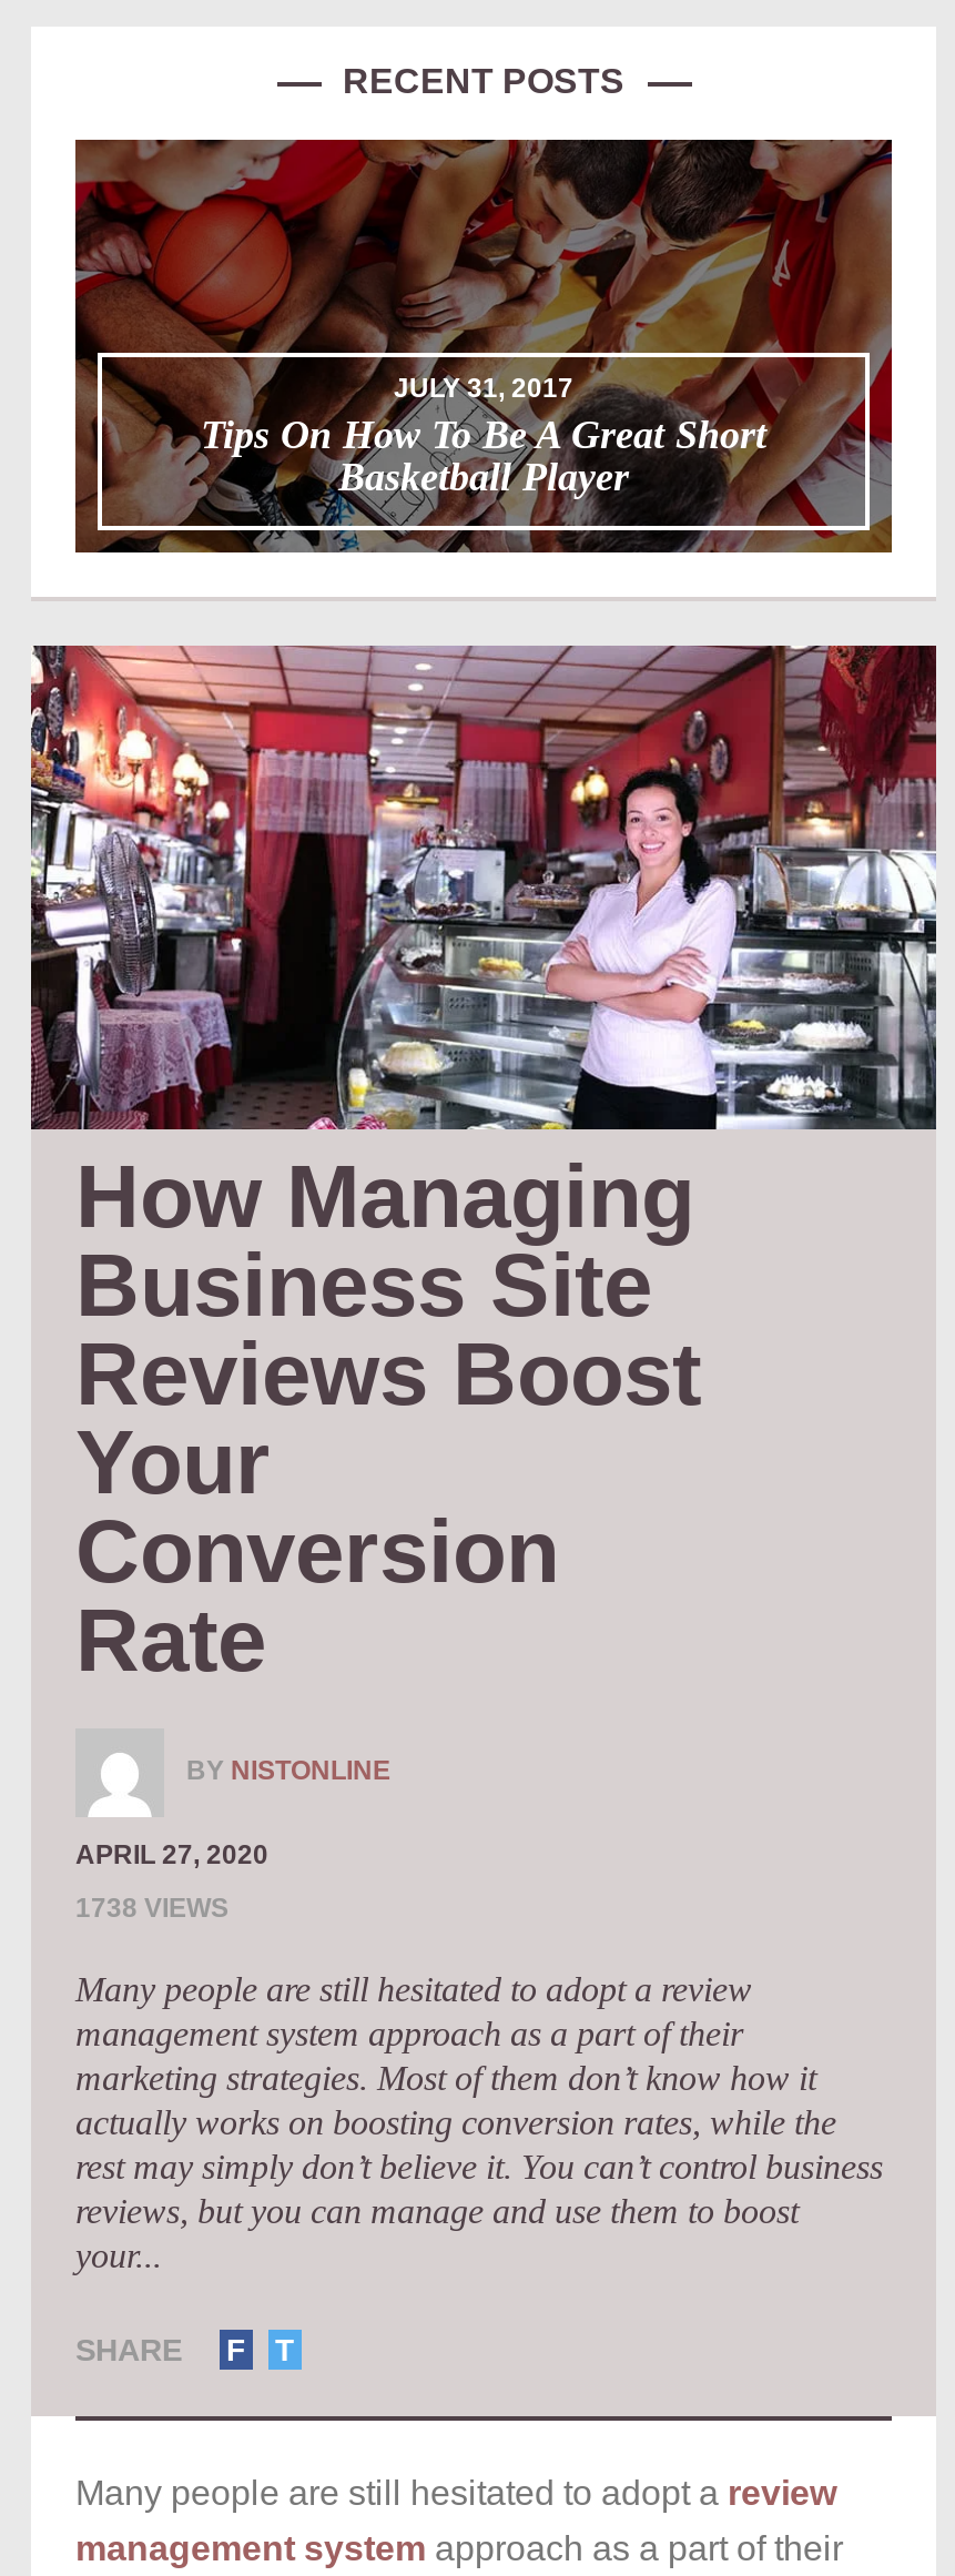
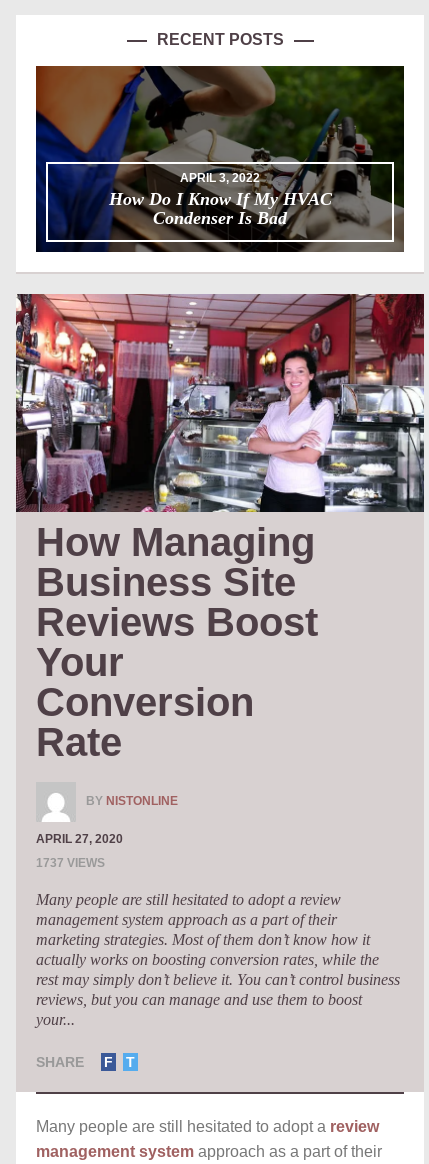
- [image]
- JULY 31, 2017
- Tips On How To Be A Great Short
- Basketball Player
+ [image]
+ APRIL 3, 2022
+ How Do I Know If My HVAC
+ Condenser Is Bad

- 1738 VIEWS
+ 1737 VIEWS
